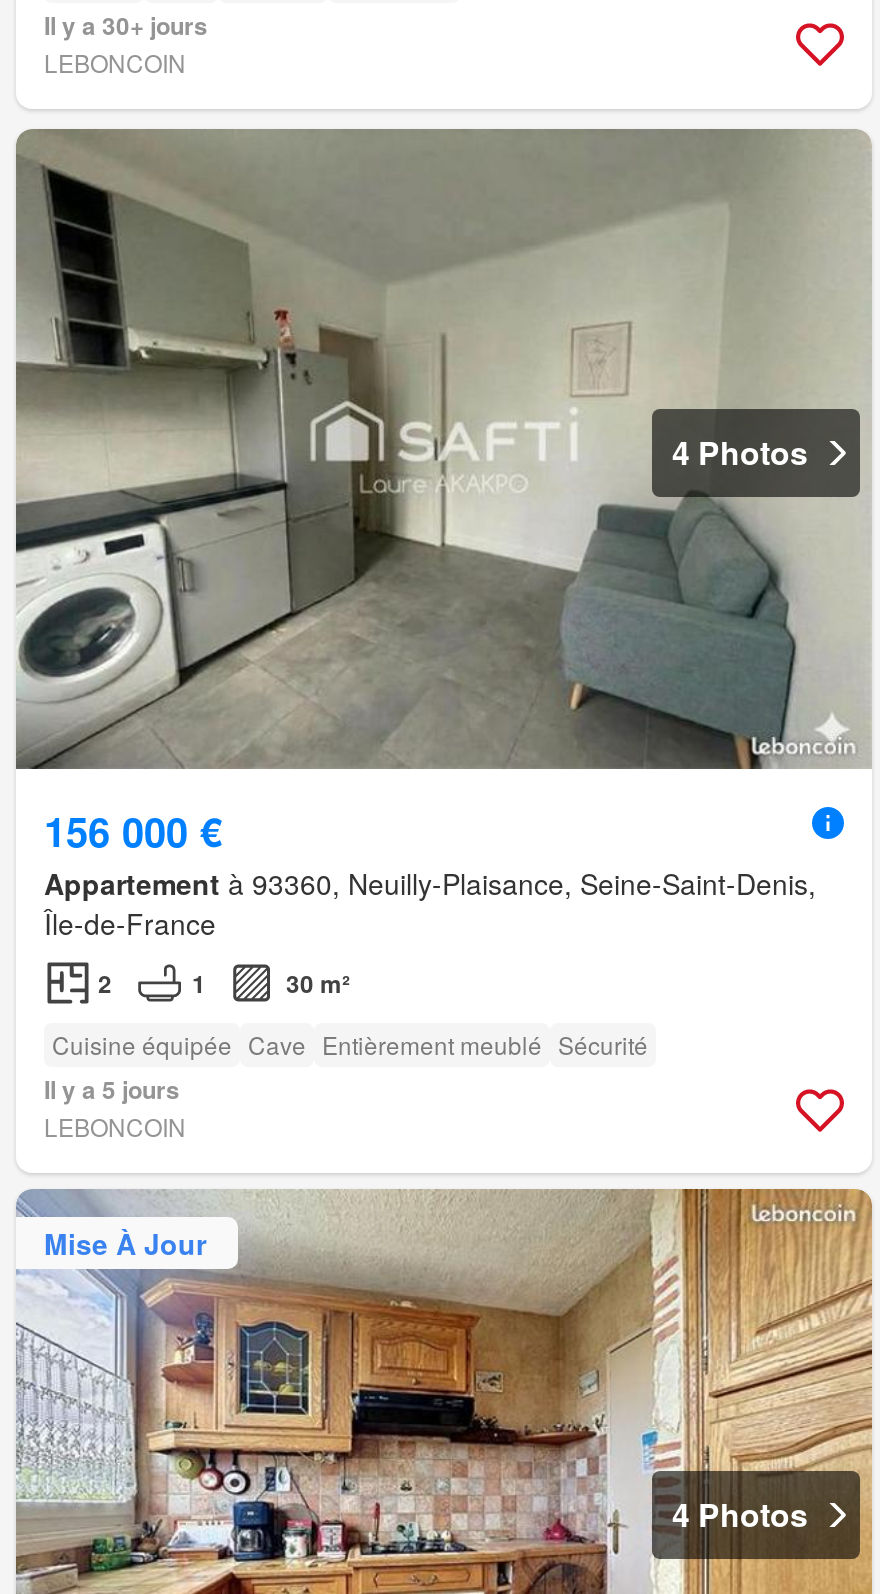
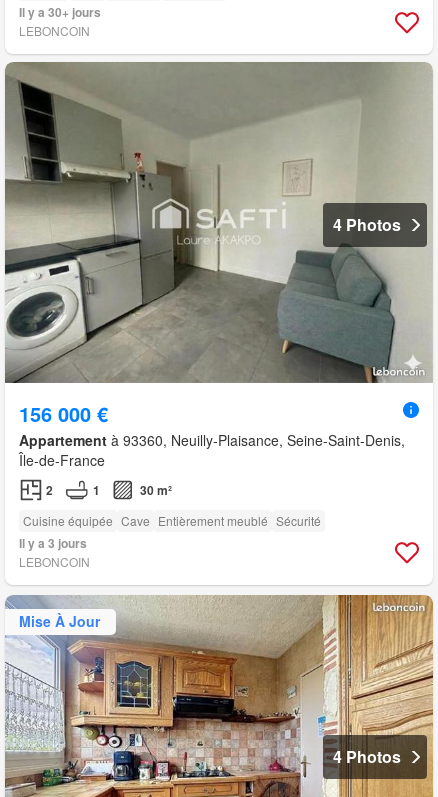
- Il y a 5 jours
+ Il y a 3 jours
